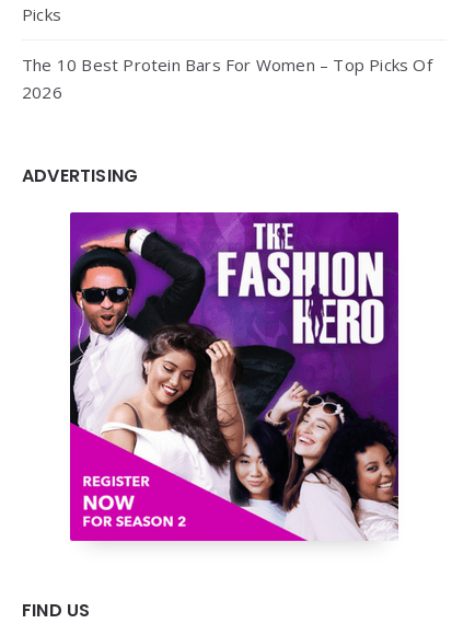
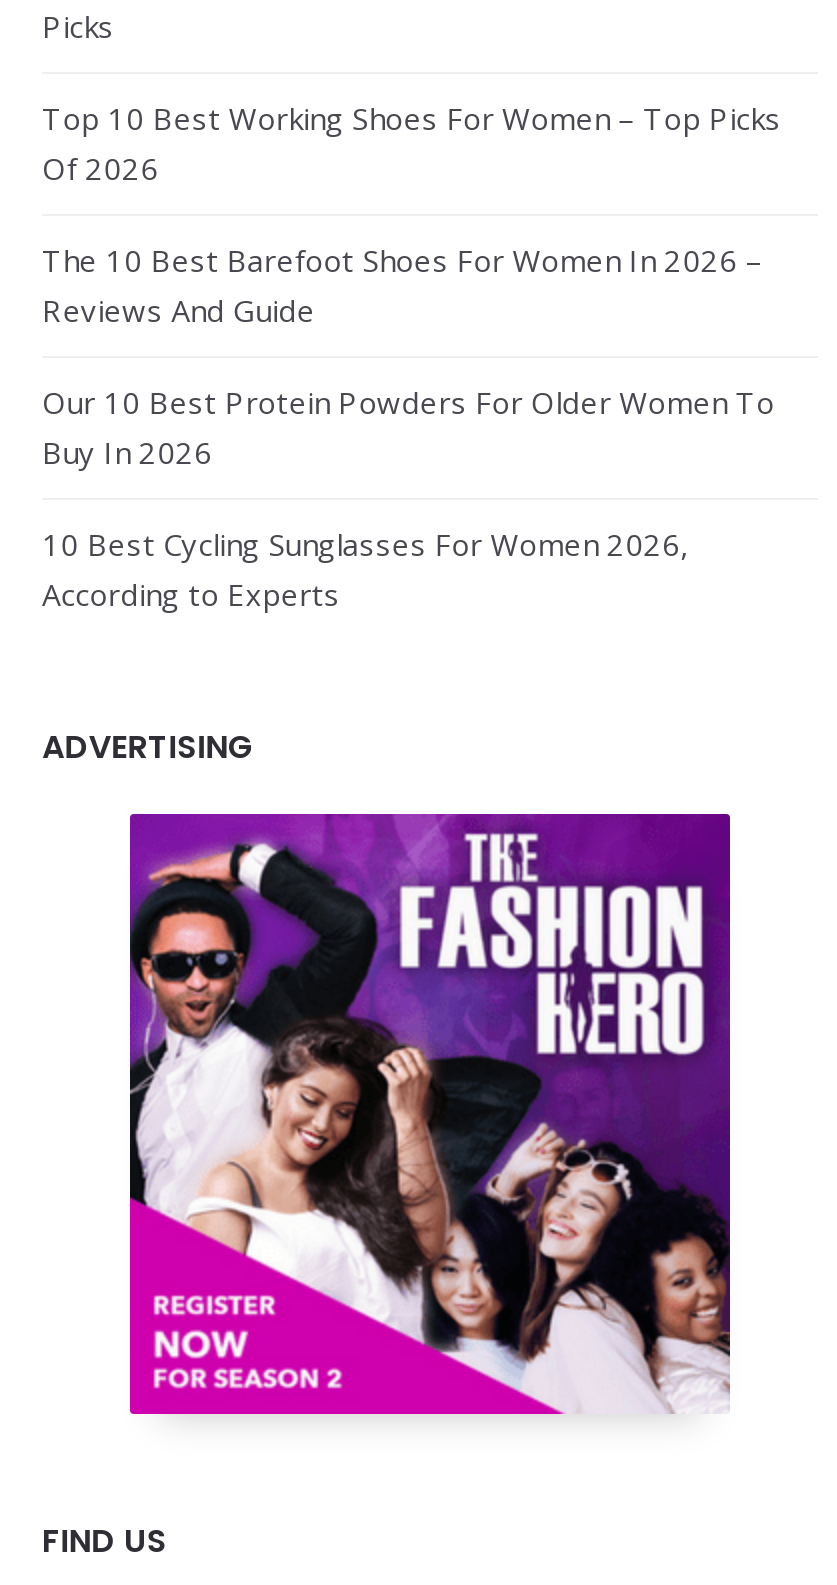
- The 10 Best Protein Bars For Women – Top Picks Of
- 2026
+ Top 10 Best Working Shoes For Women – Top Picks
+ Of 2026
+ The 10 Best Barefoot Shoes For Women In 2026 –
+ Reviews And Guide
+ Our 10 Best Protein Powders For Older Women To
+ Buy In 2026
+ 10 Best Cycling Sunglasses For Women 2026,
+ According to Experts
